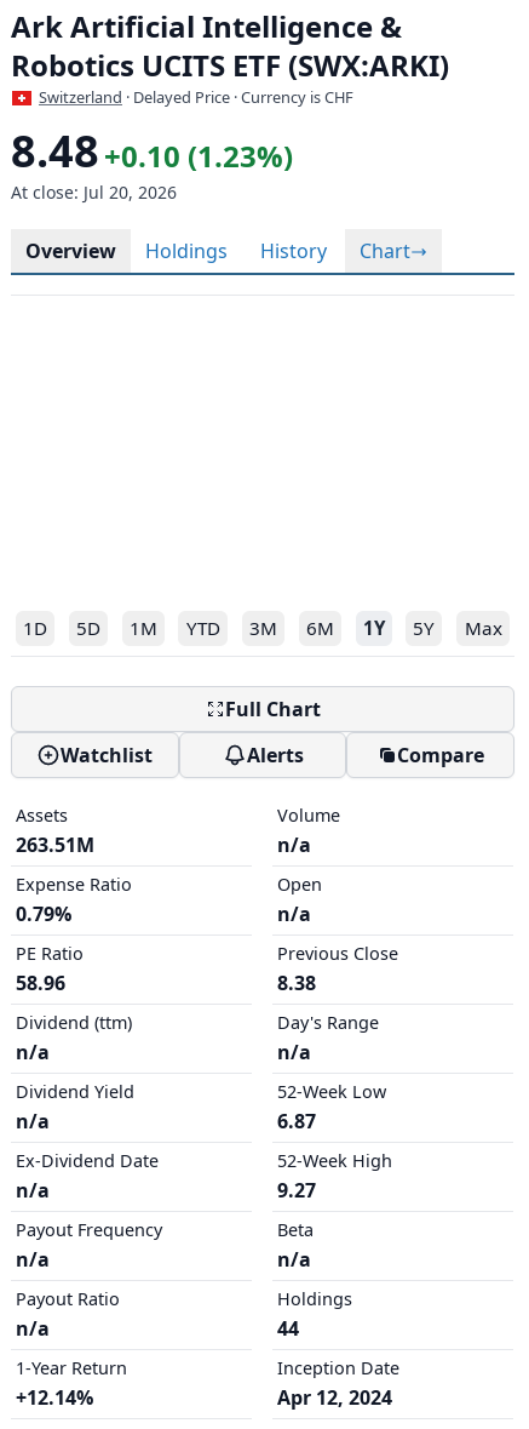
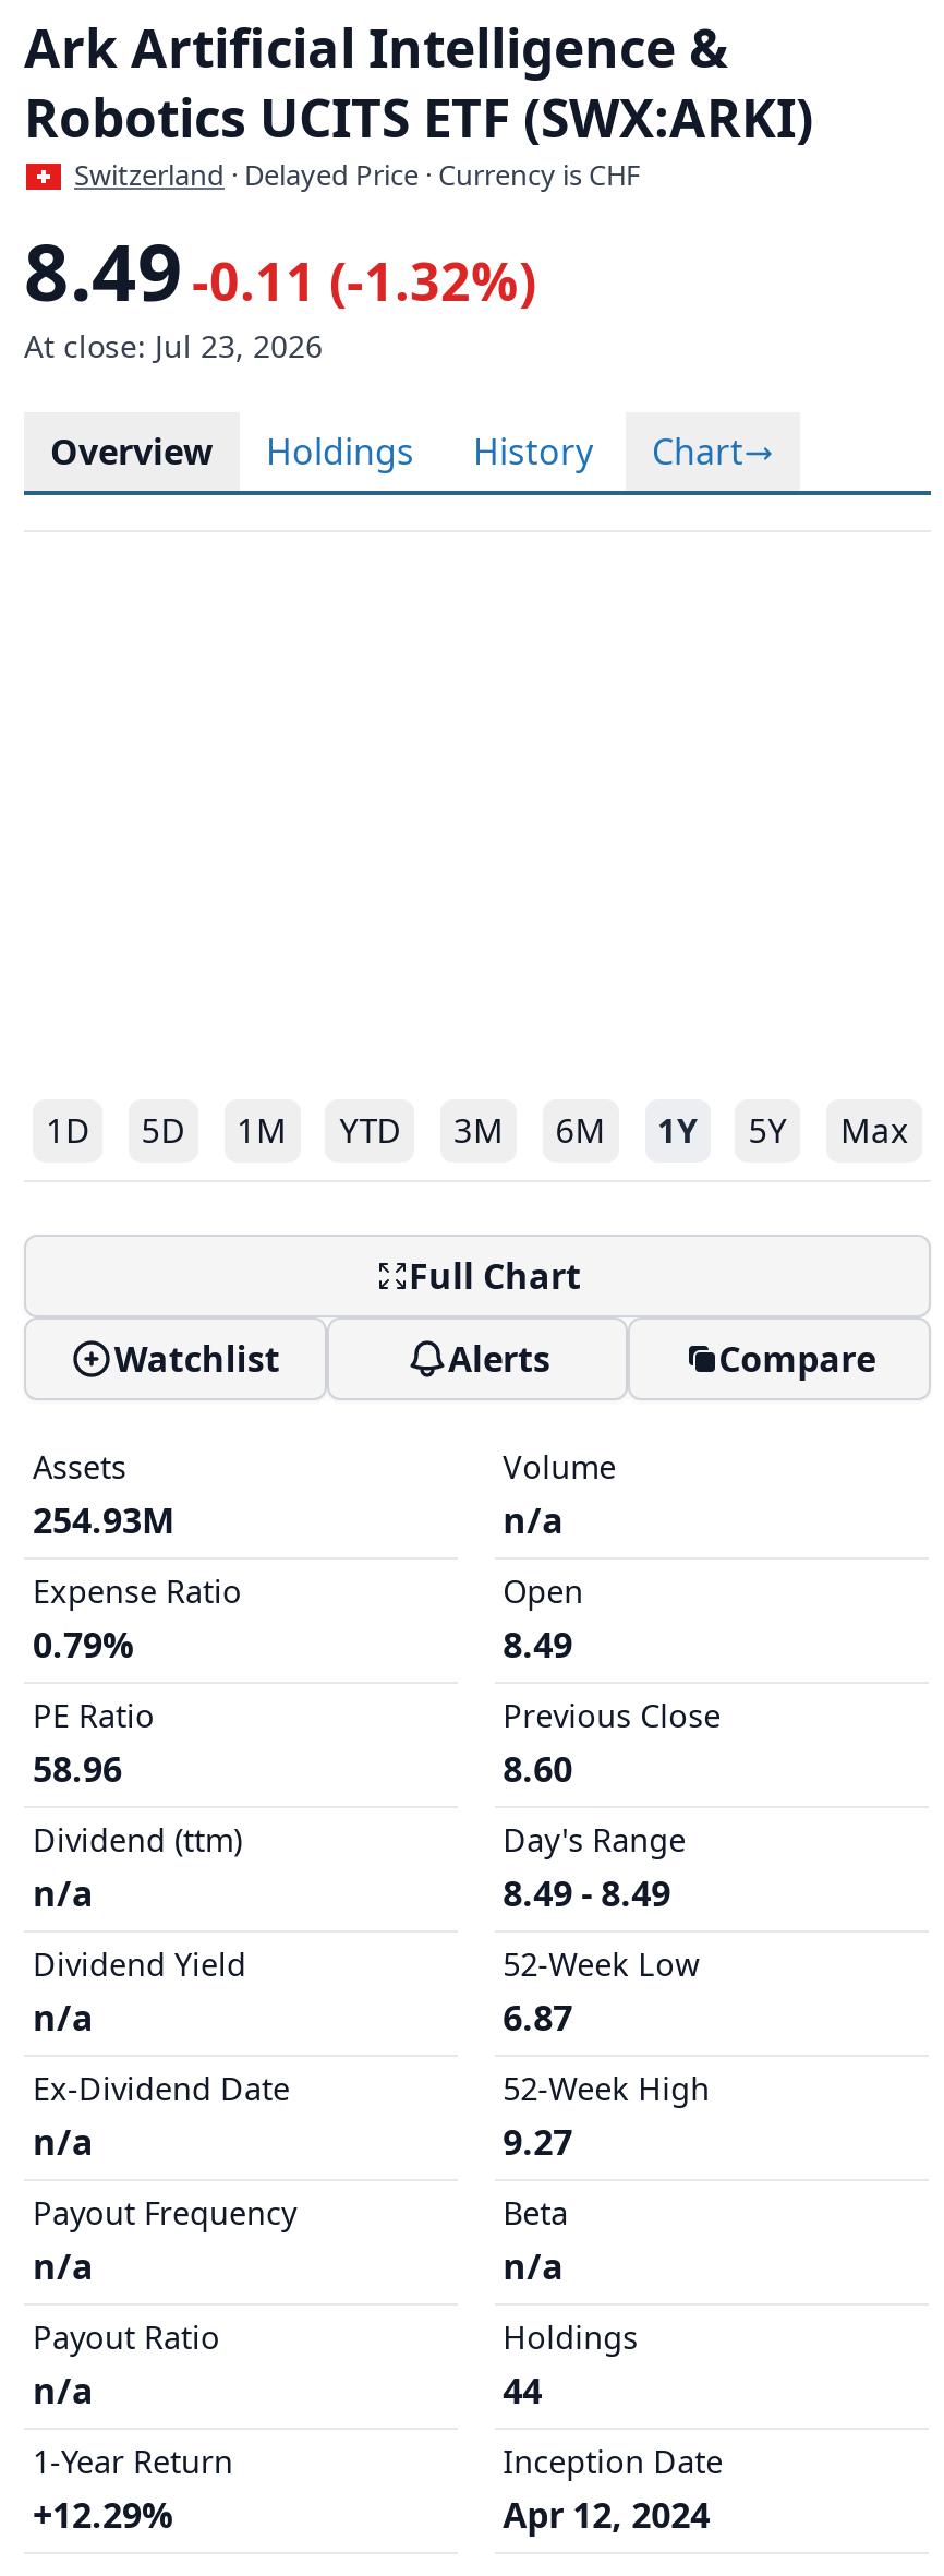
- 8.48 +0.10 (1.23%)
+ 8.49 -0.11 (-1.32%)

- At close: Jul 20, 2026
+ At close: Jul 23, 2026

- 263.51M
+ 254.93M

- n/a
+ 8.49

- 8.38
+ 8.60

- n/a
+ 8.49 - 8.49

- +12.14%
+ +12.29%
